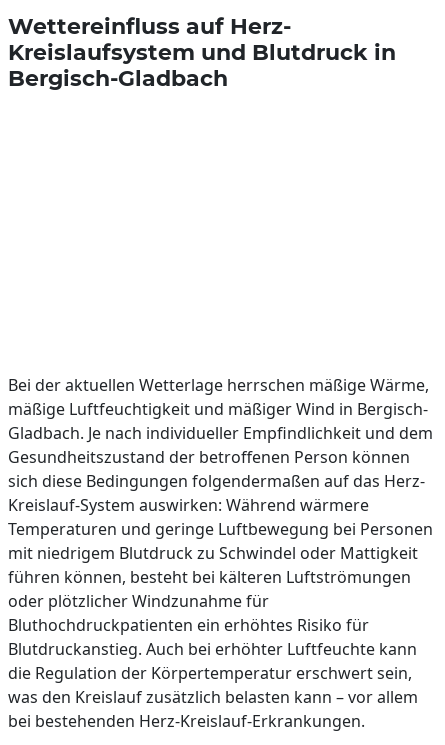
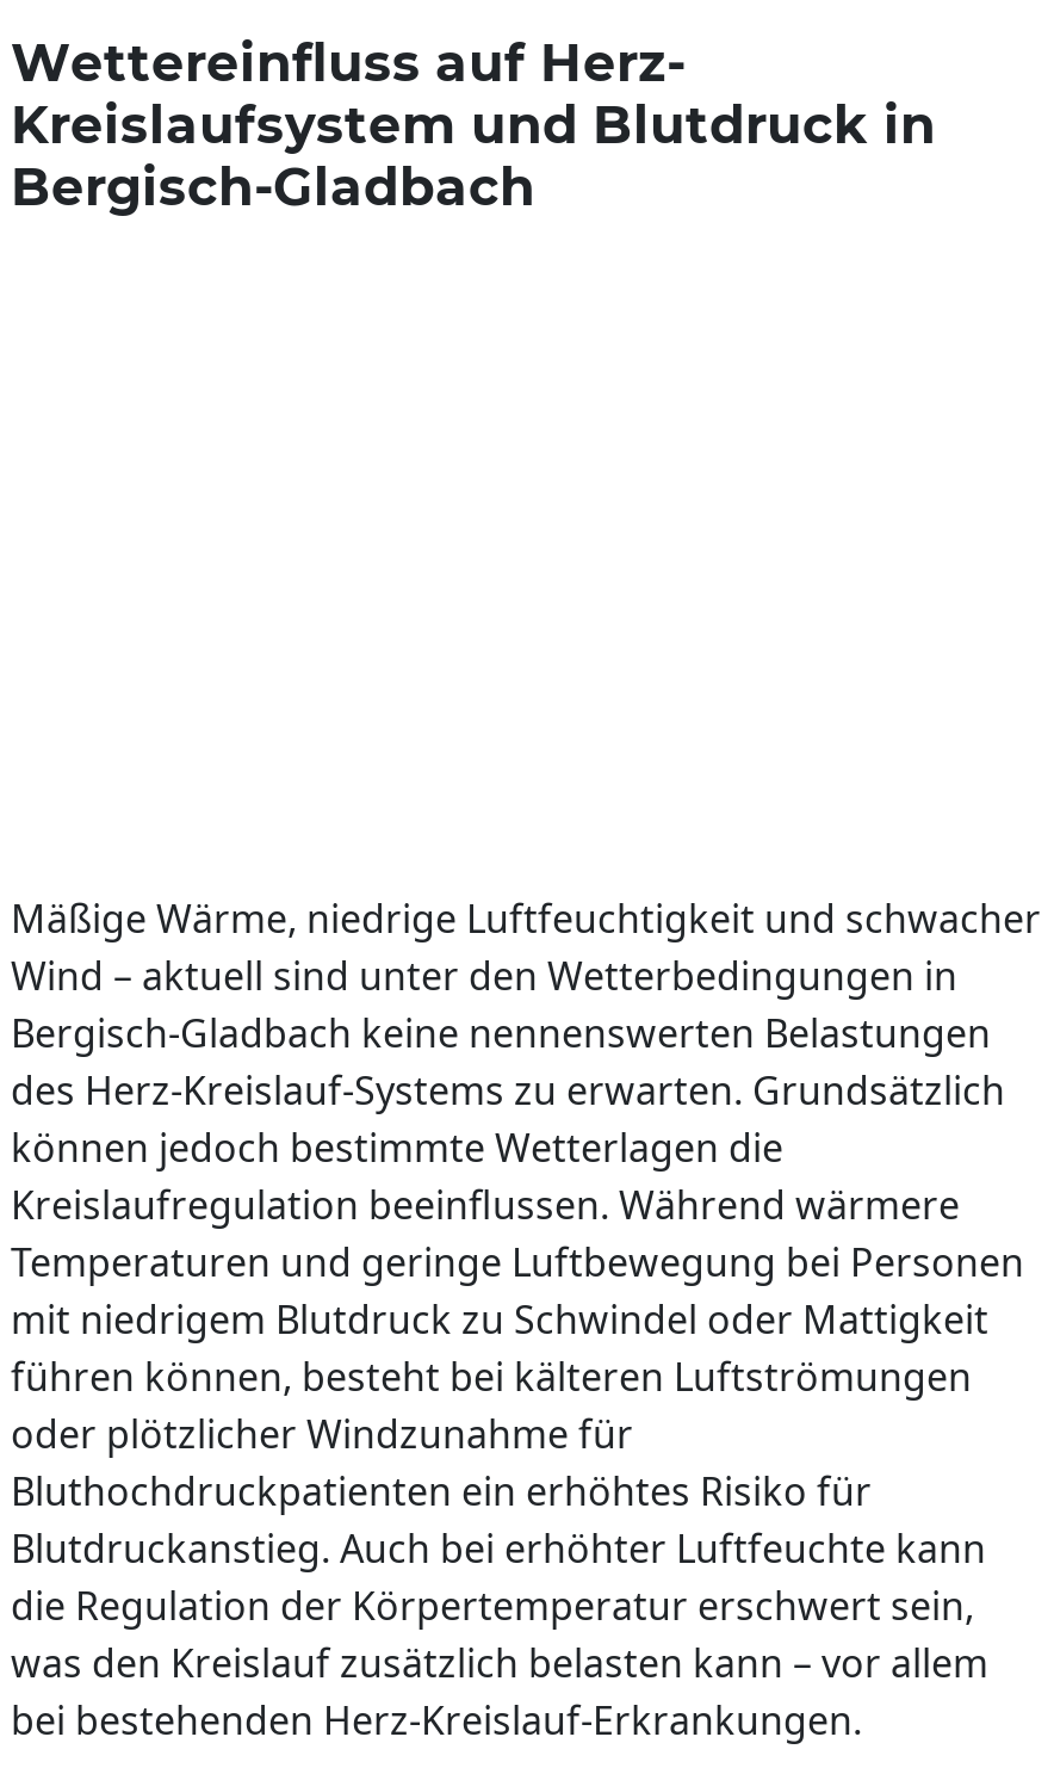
- Bei der aktuellen Wetterlage herrschen mäßige Wärme,
- mäßige Luftfeuchtigkeit und mäßiger Wind in Bergisch-
- Gladbach. Je nach individueller Empfindlichkeit und dem
- Gesundheitszustand der betroffenen Person können
- sich diese Bedingungen folgendermaßen auf das Herz-
- Kreislauf-System auswirken: Während wärmere
+ Mäßige Wärme, niedrige Luftfeuchtigkeit und schwacher
+ Wind – aktuell sind unter den Wetterbedingungen in
+ Bergisch-Gladbach keine nennenswerten Belastungen
+ des Herz-Kreislauf-Systems zu erwarten. Grundsätzlich
+ können jedoch bestimmte Wetterlagen die
+ Kreislaufregulation beeinflussen. Während wärmere
